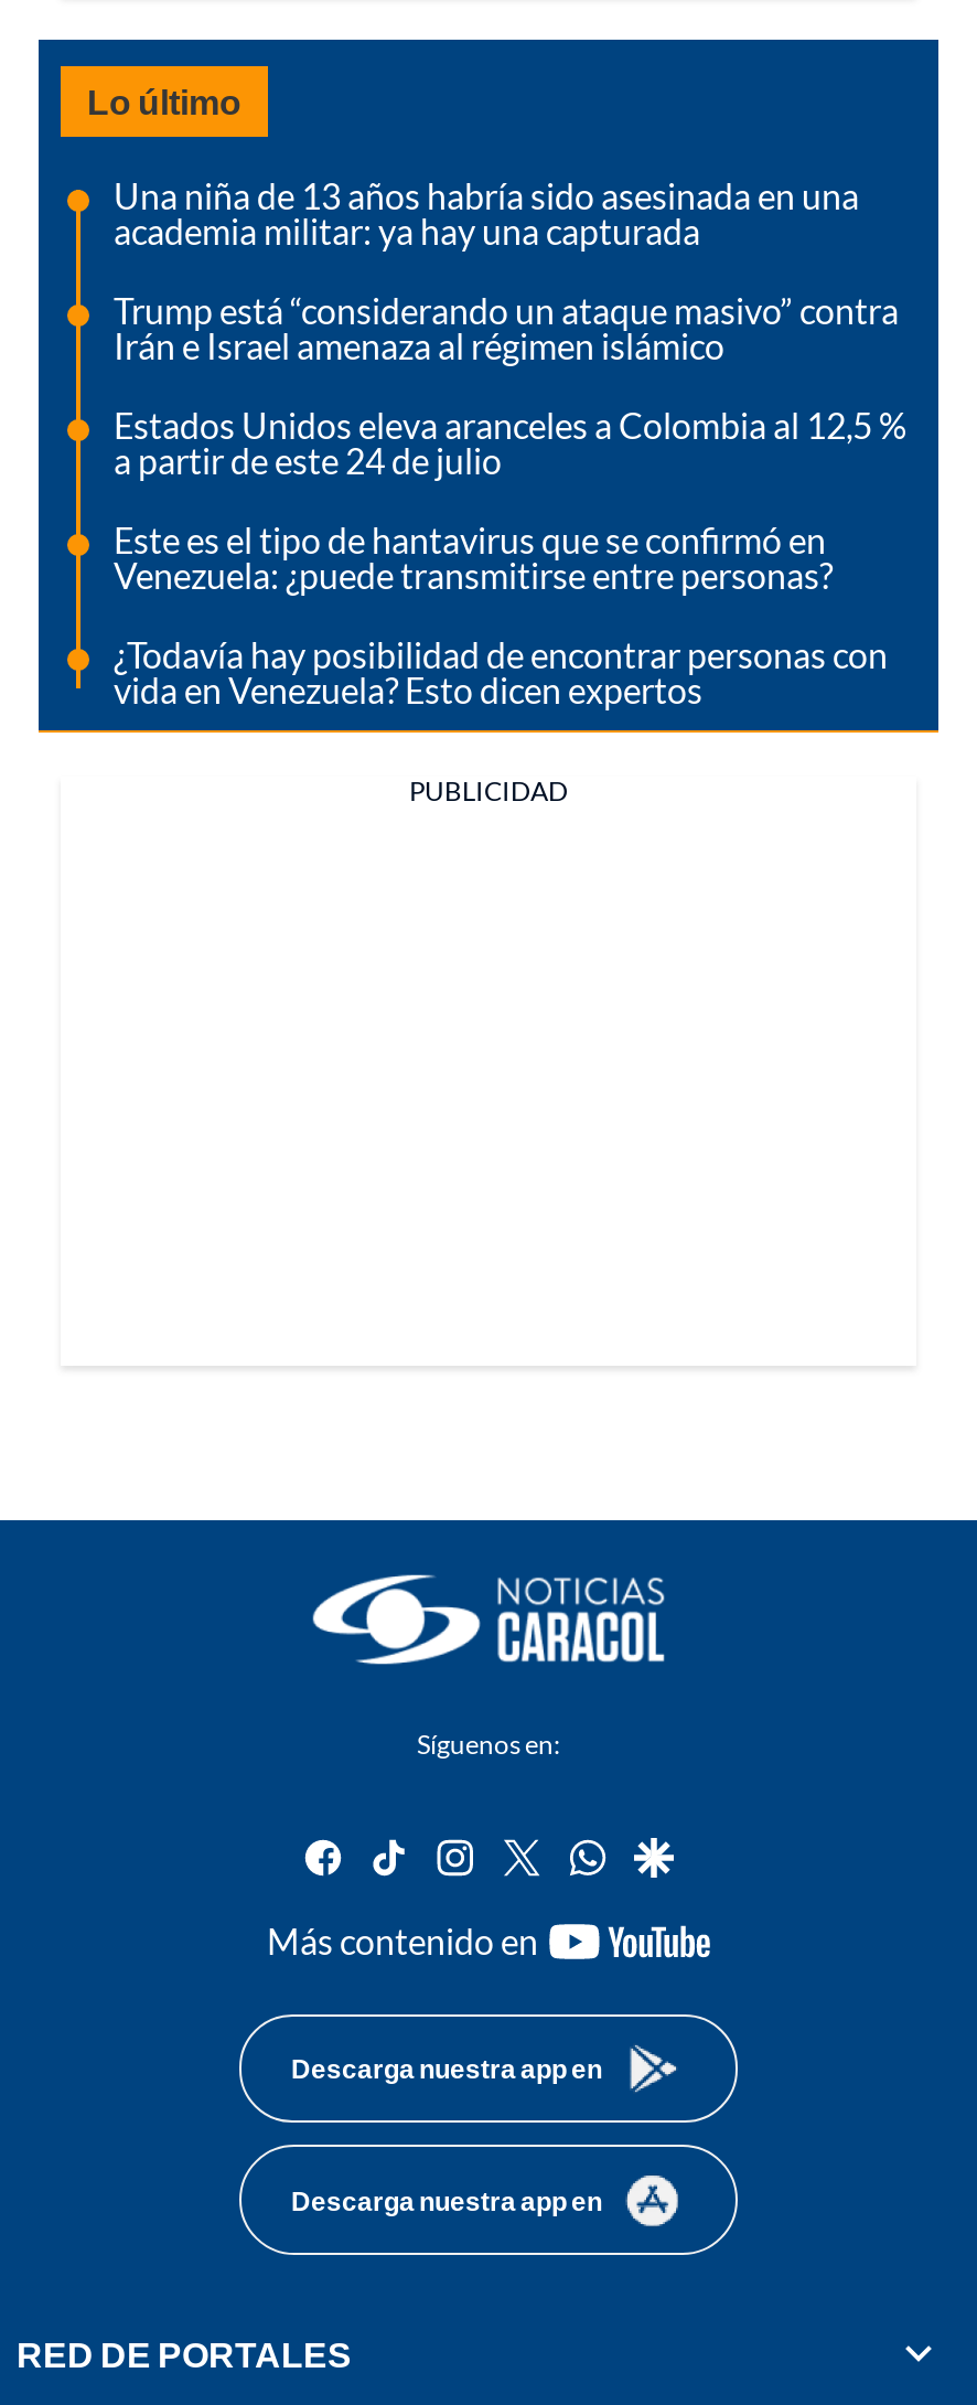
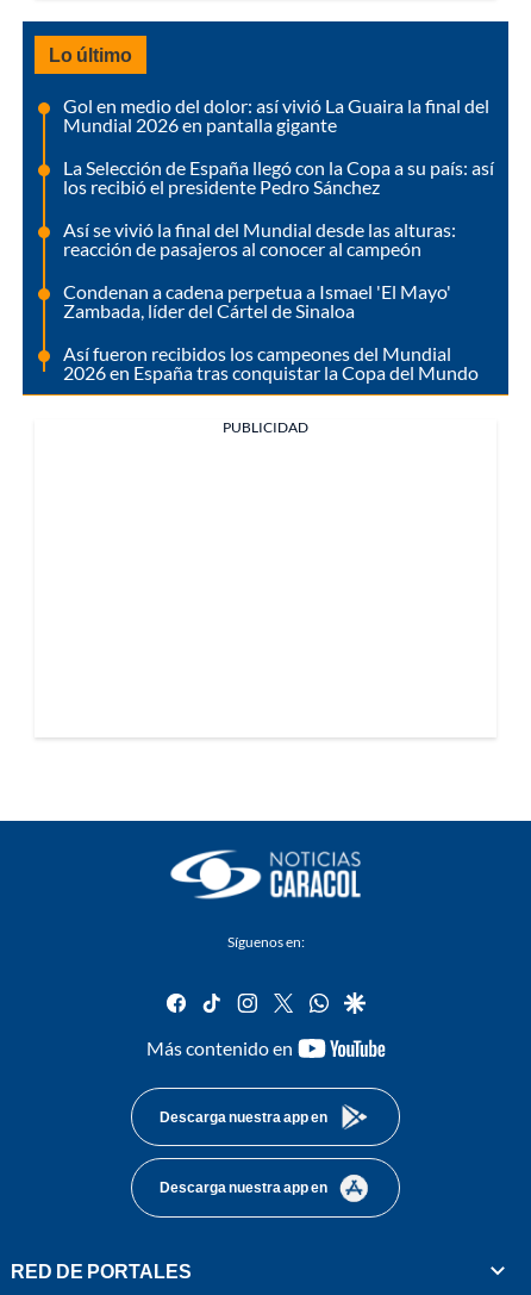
- Una niña de 13 años habría sido asesinada en una
- academia militar: ya hay una capturada
+ Gol en medio del dolor: así vivió La Guaira la final del
+ Mundial 2026 en pantalla gigante

- Trump está “considerando un ataque masivo” contra
- Irán e Israel amenaza al régimen islámico
+ La Selección de España llegó con la Copa a su país: así
+ los recibió el presidente Pedro Sánchez

- Estados Unidos eleva aranceles a Colombia al 12,5 %
- a partir de este 24 de julio
+ Así se vivió la final del Mundial desde las alturas:
+ reacción de pasajeros al conocer al campeón

- Este es el tipo de hantavirus que se confirmó en
- Venezuela: ¿puede transmitirse entre personas?
+ Condenan a cadena perpetua a Ismael 'El Mayo'
+ Zambada, líder del Cártel de Sinaloa

- ¿Todavía hay posibilidad de encontrar personas con
- vida en Venezuela? Esto dicen expertos
+ Así fueron recibidos los campeones del Mundial
+ 2026 en España tras conquistar la Copa del Mundo
